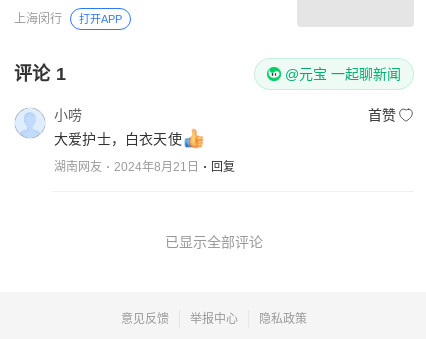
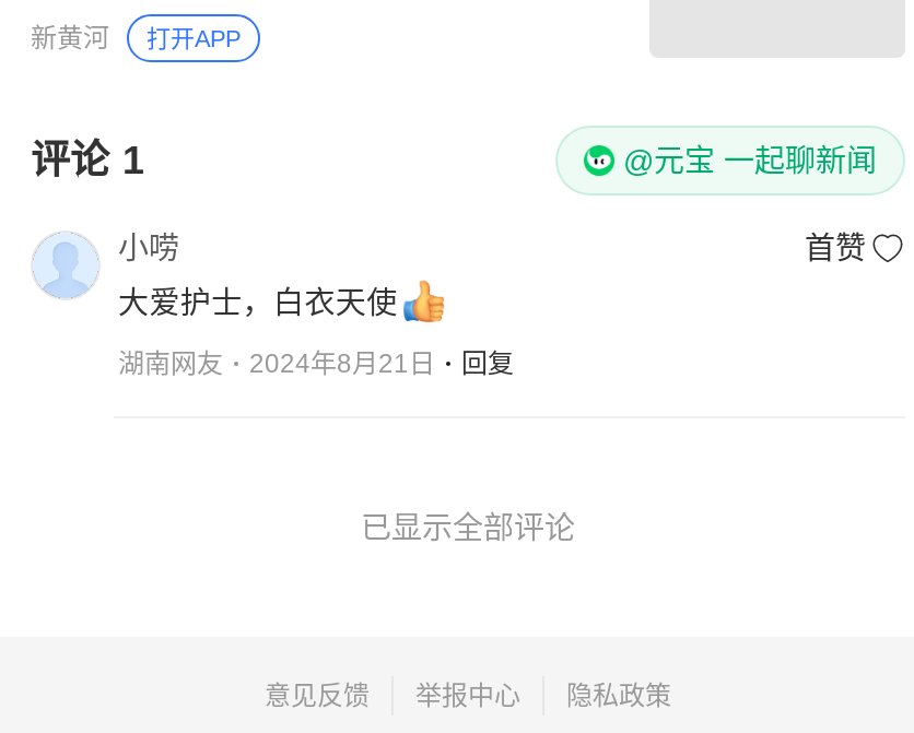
- 上海闵行
+ 新黄河
